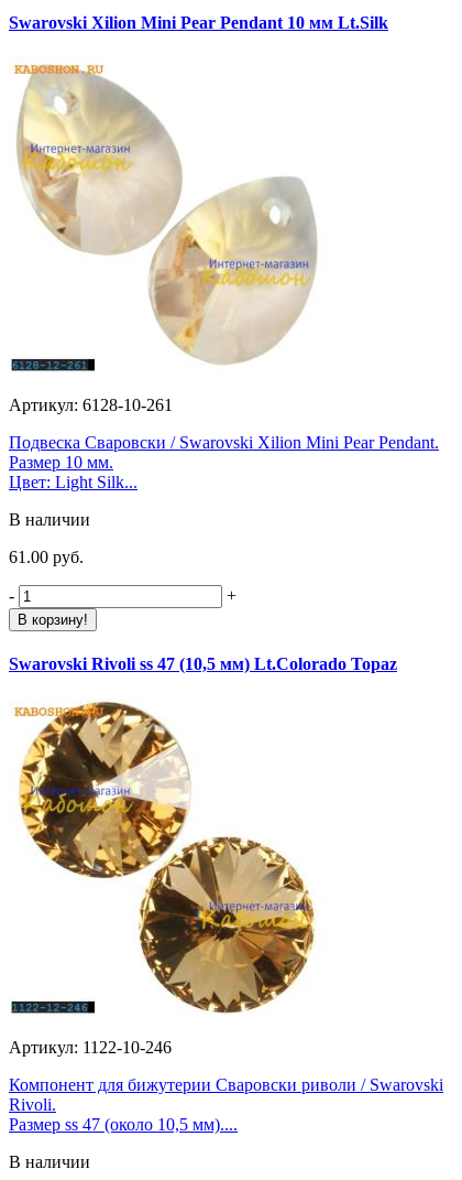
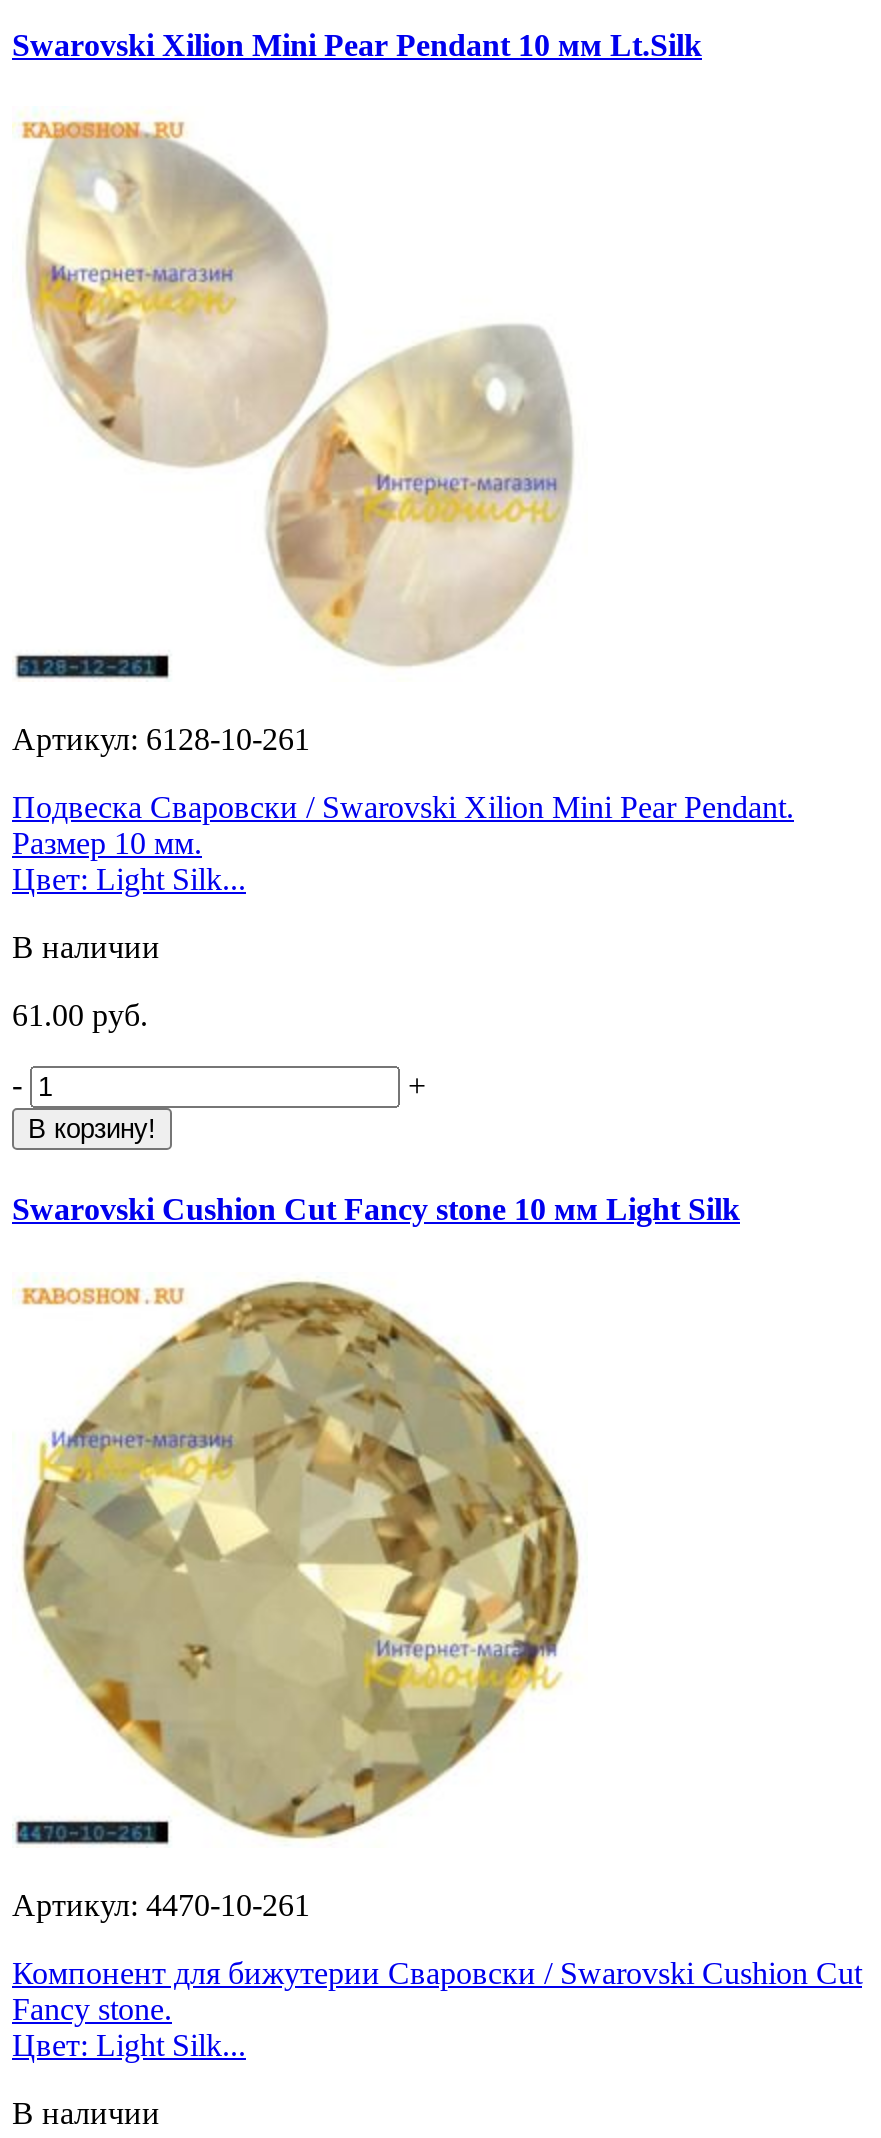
- Swarovski Rivoli ss 47 (10,5 мм) Lt.Colorado Topaz
+ Swarovski Cushion Cut Fancy stone 10 мм Light Silk

- [image]
- Артикул: 1122-10-246
+ [image]
+ Артикул: 4470-10-261

- Компонент для бижутерии Сваровски риволи / Swarovski
- Rivoli.
- Размер ss 47 (около 10,5 мм)....
+ Компонент для бижутерии Сваровски / Swarovski Cushion Cut
+ Fancy stone.
+ Цвет: Light Silk...
